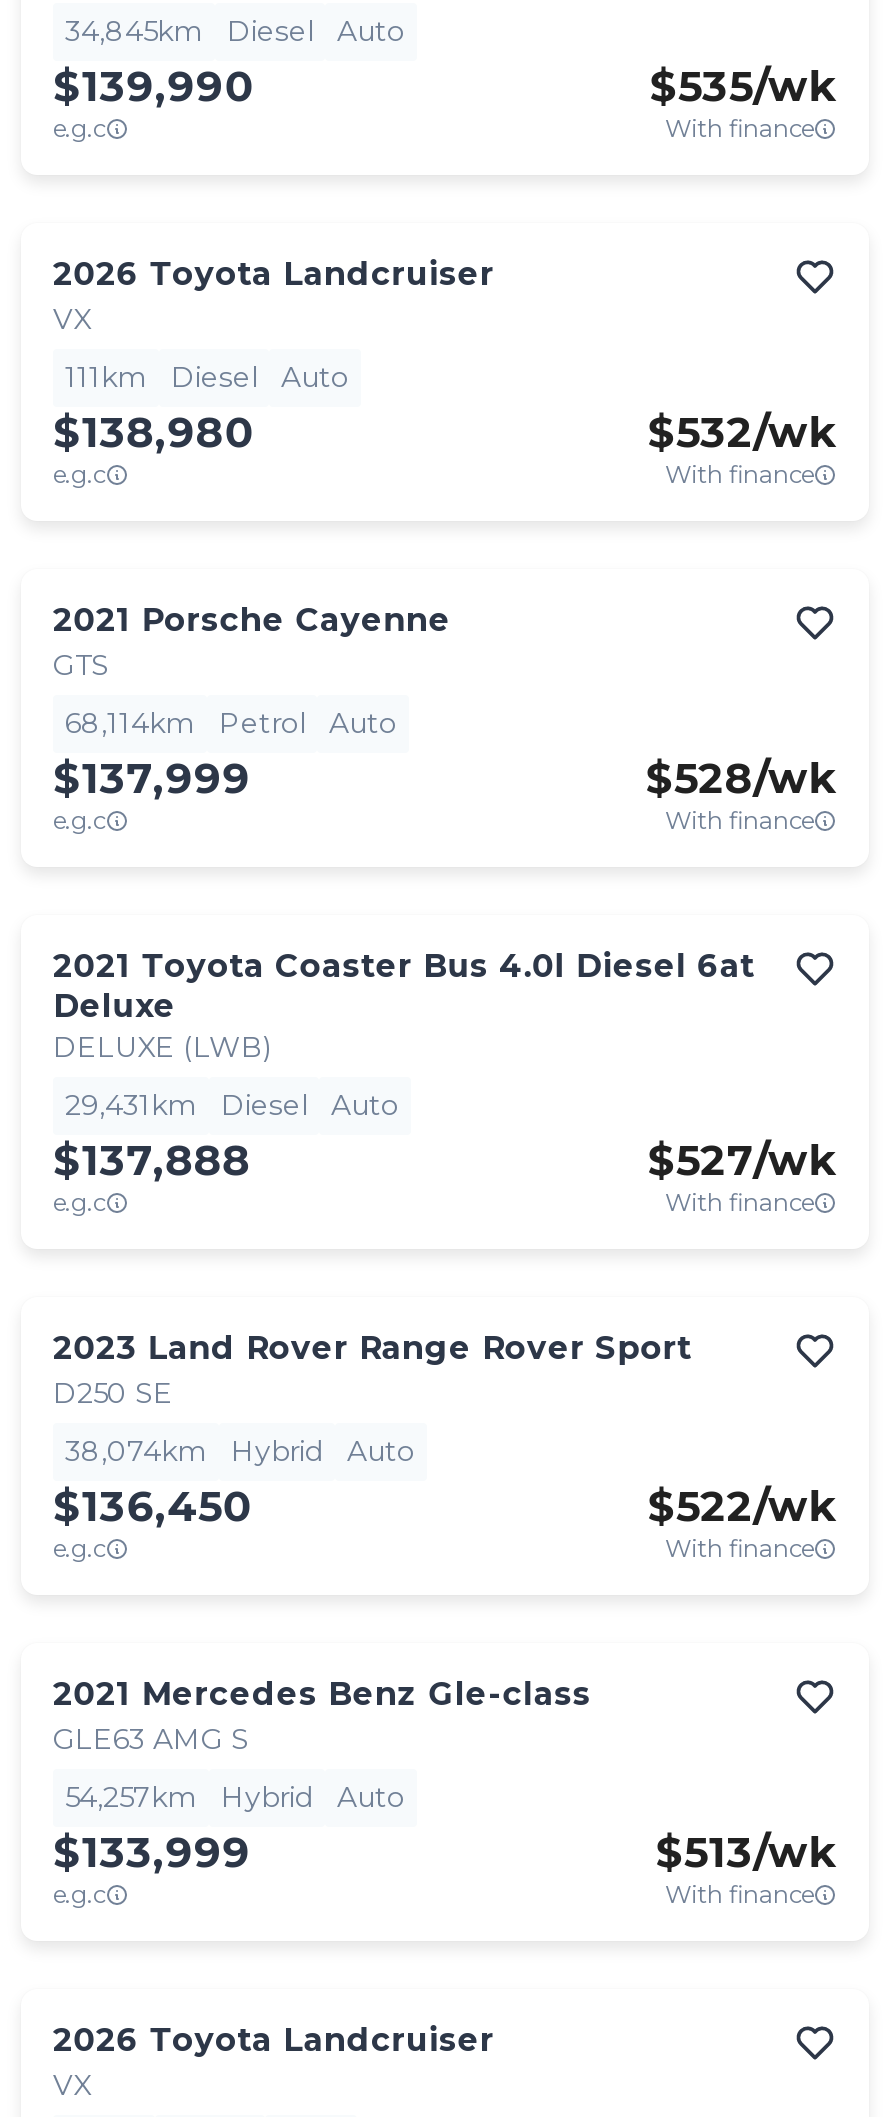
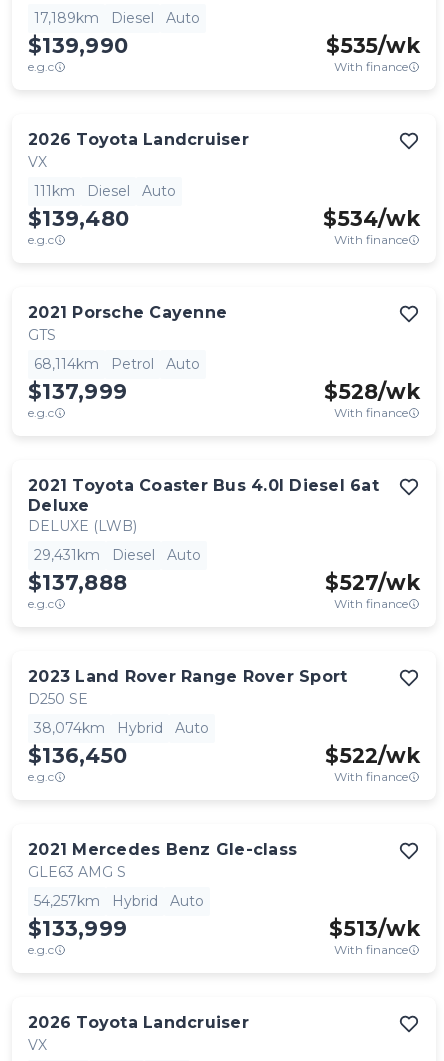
- 34,845km Diesel Auto
+ 17,189km Diesel Auto

- $138,980
+ $139,480

- $532/wk
+ $534/wk
